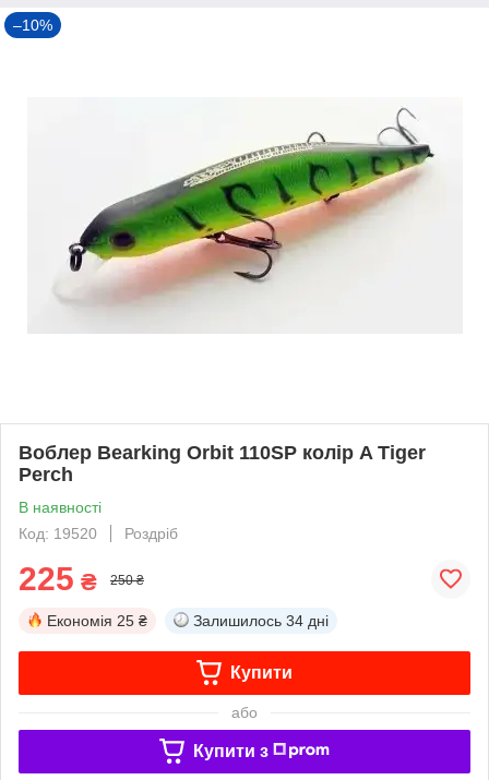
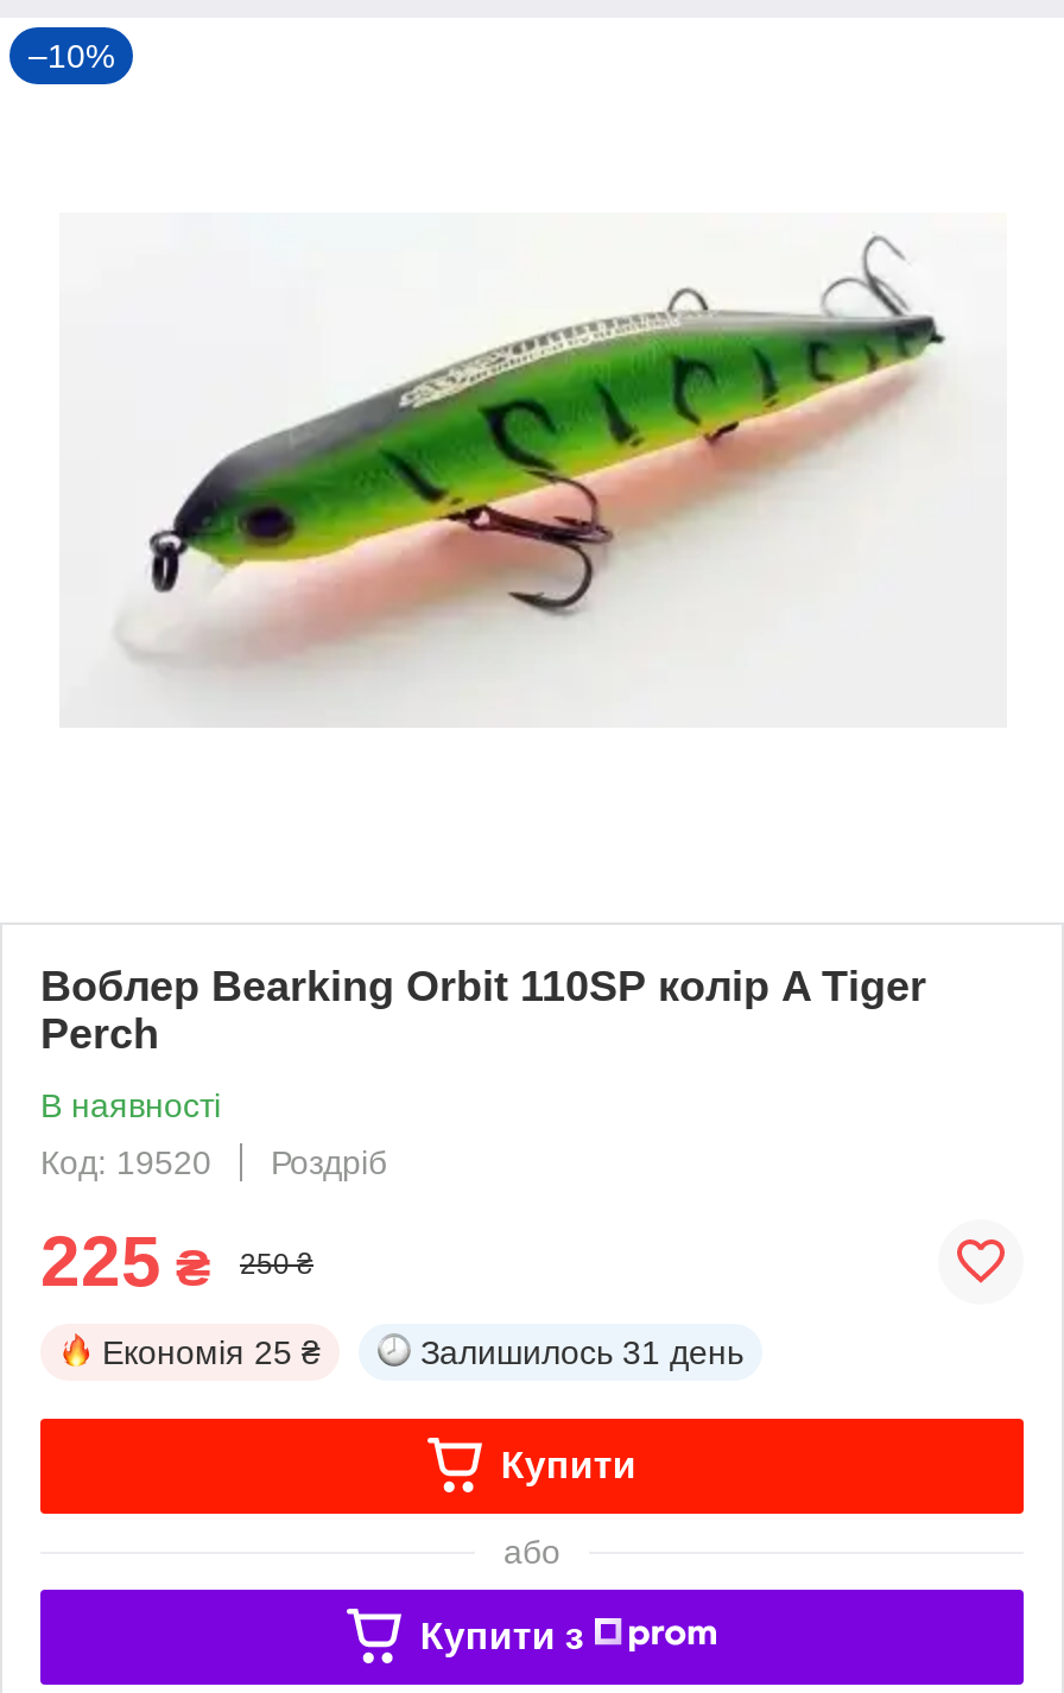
- Залишилось 34 дні
+ Залишилось 31 день
